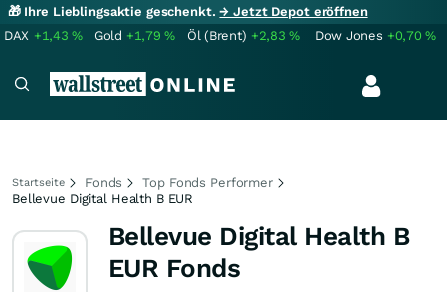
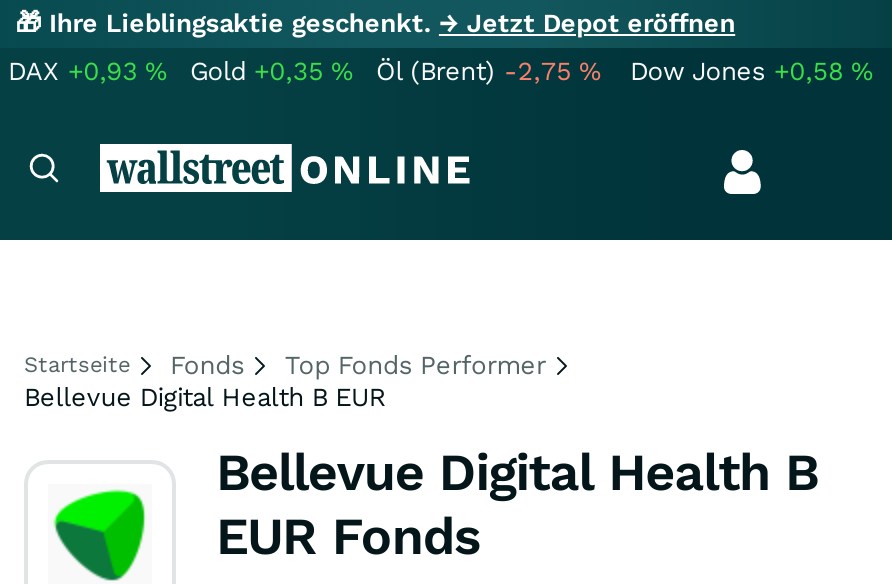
- DAX +1,43%
+ DAX +0,93%

- Gold +1,79%
+ Gold +0,35%

- Öl (Brent) +2,83%
+ Öl (Brent) -2,75%

- Dow Jones +0,70%
+ Dow Jones +0,58%
